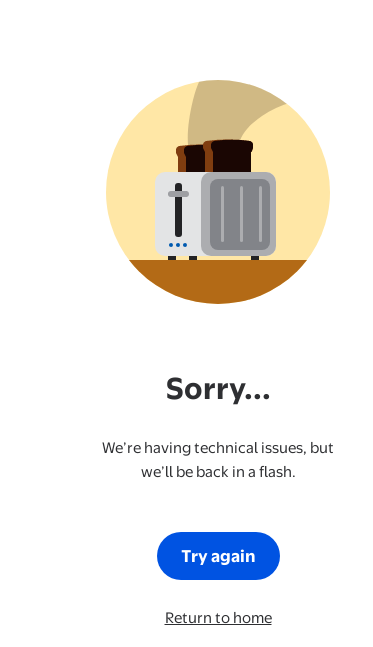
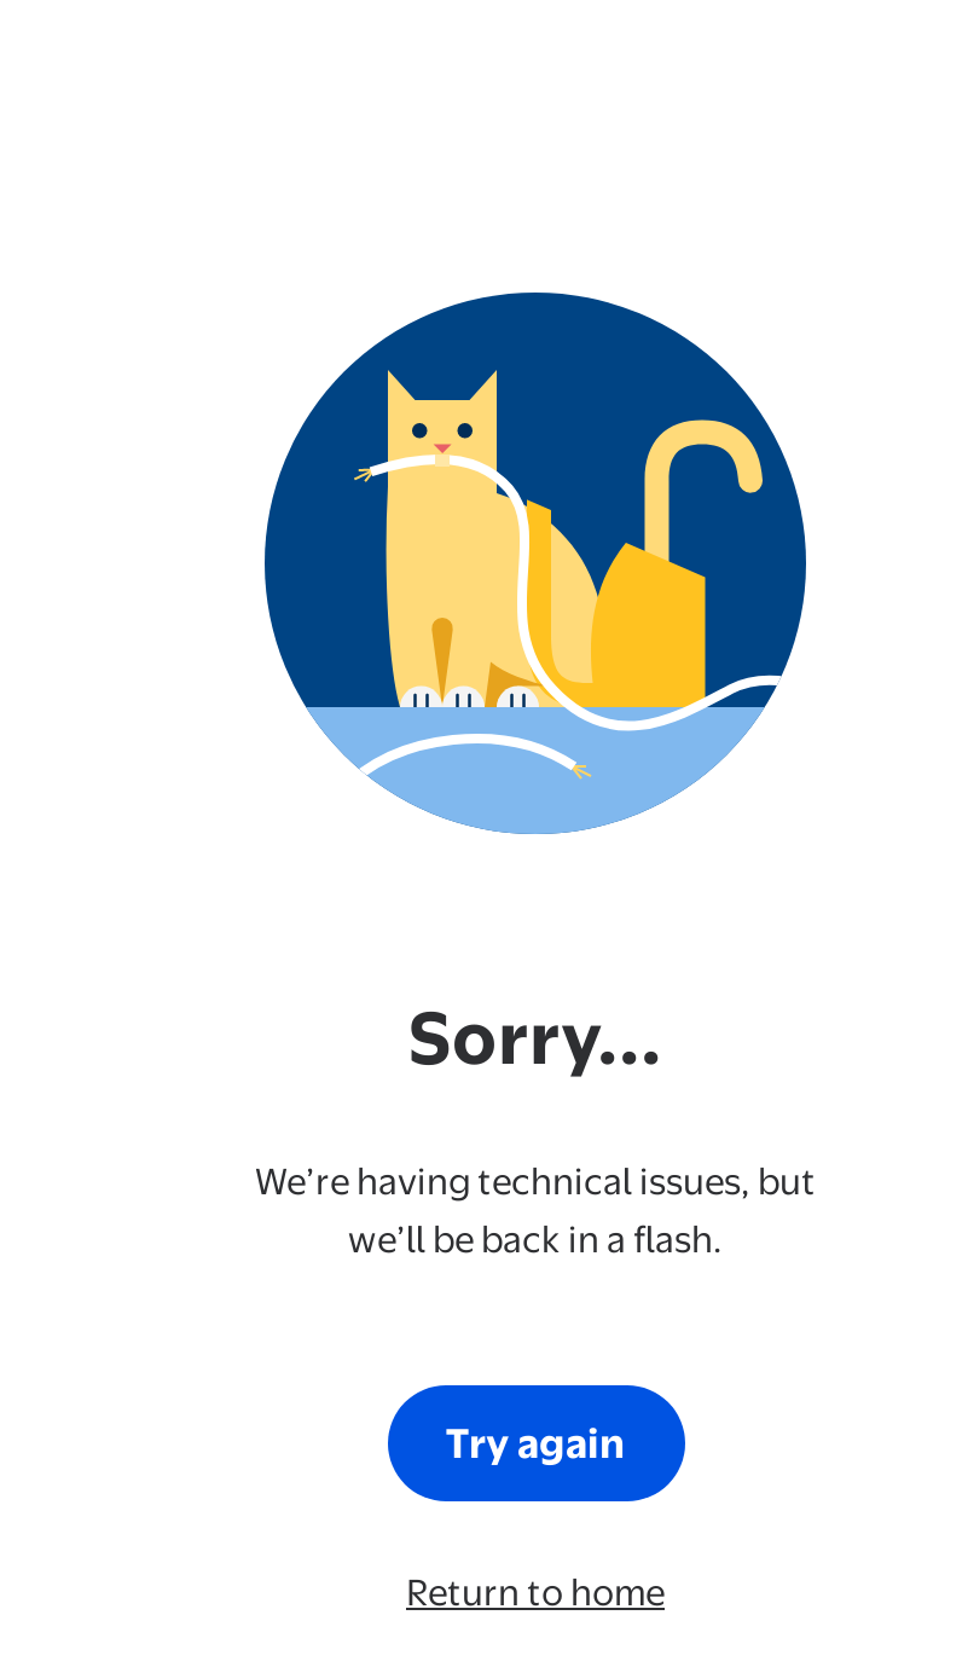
- [image]
+ [image]
